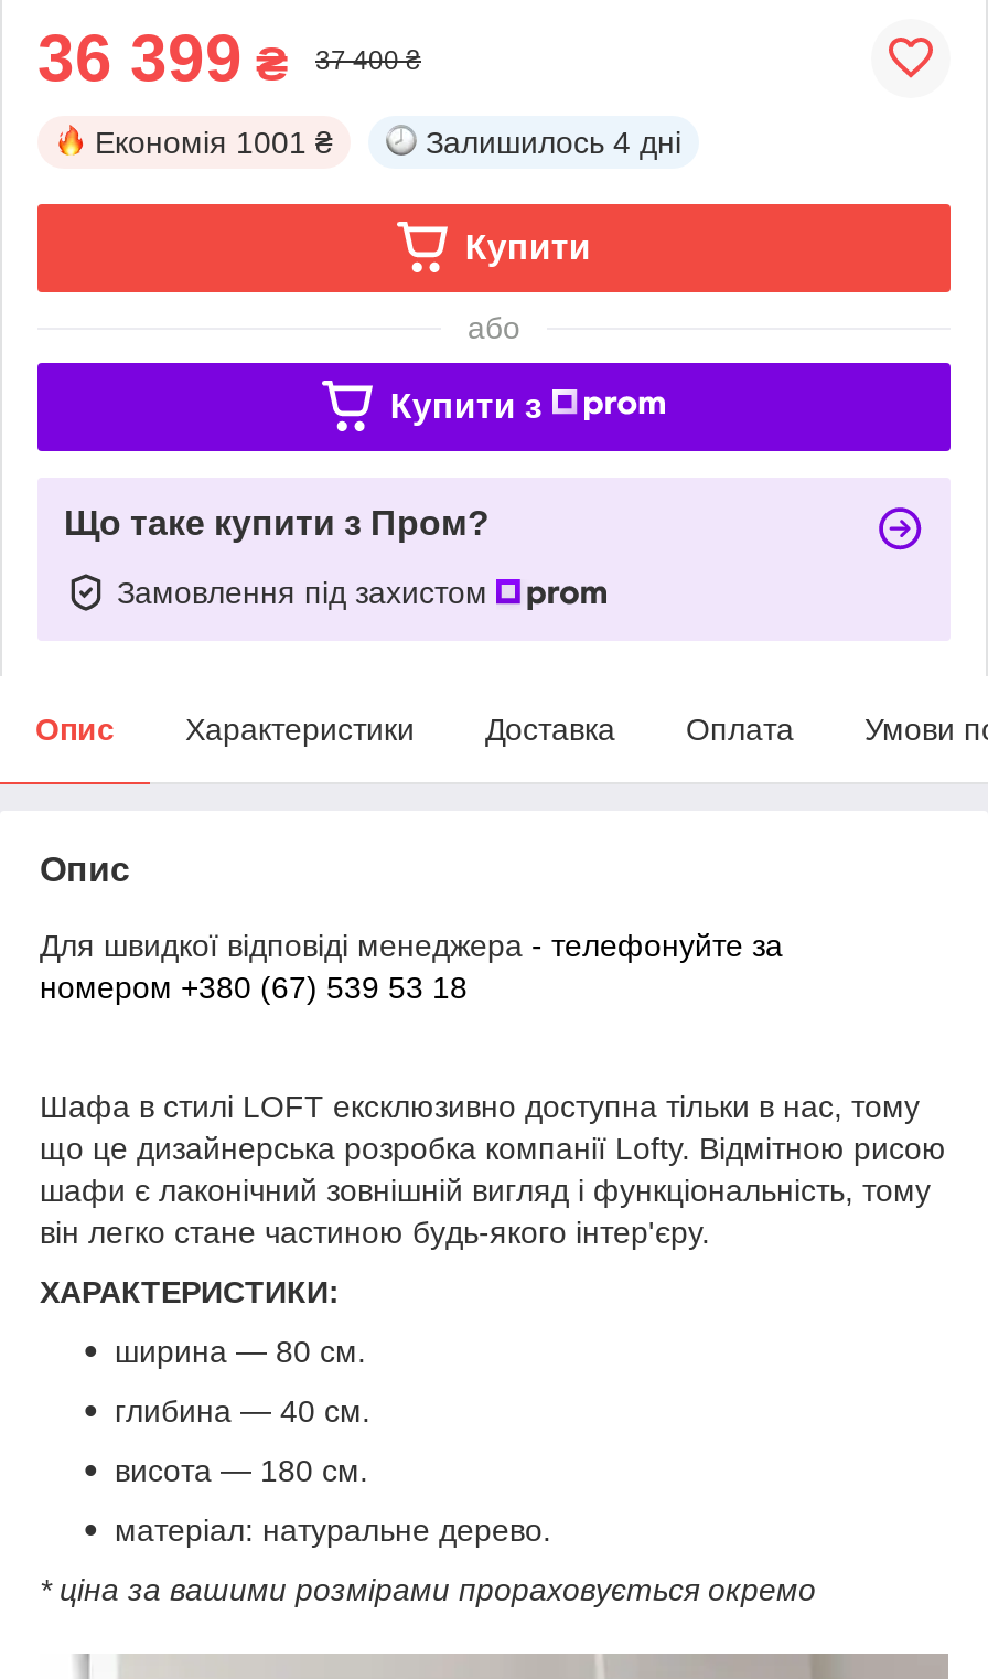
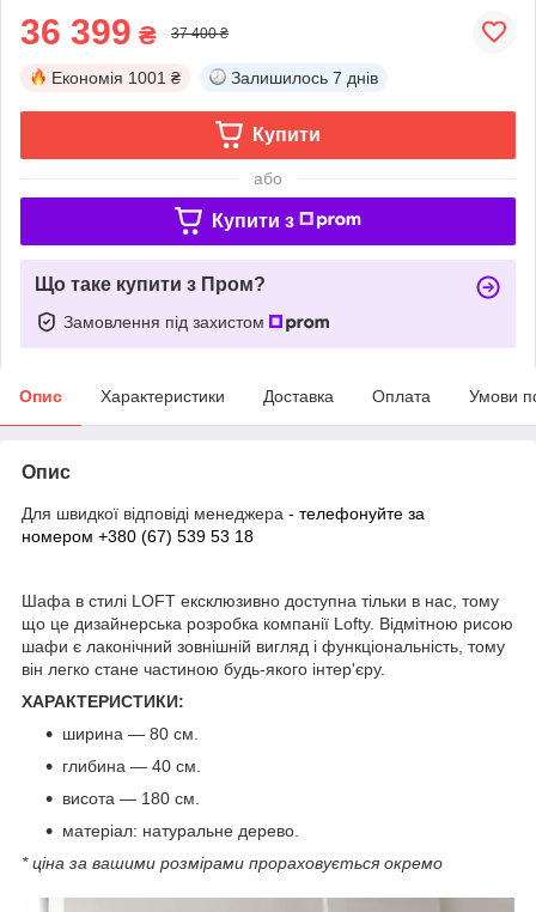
- Залишилось 4 дні
+ Залишилось 7 днів
